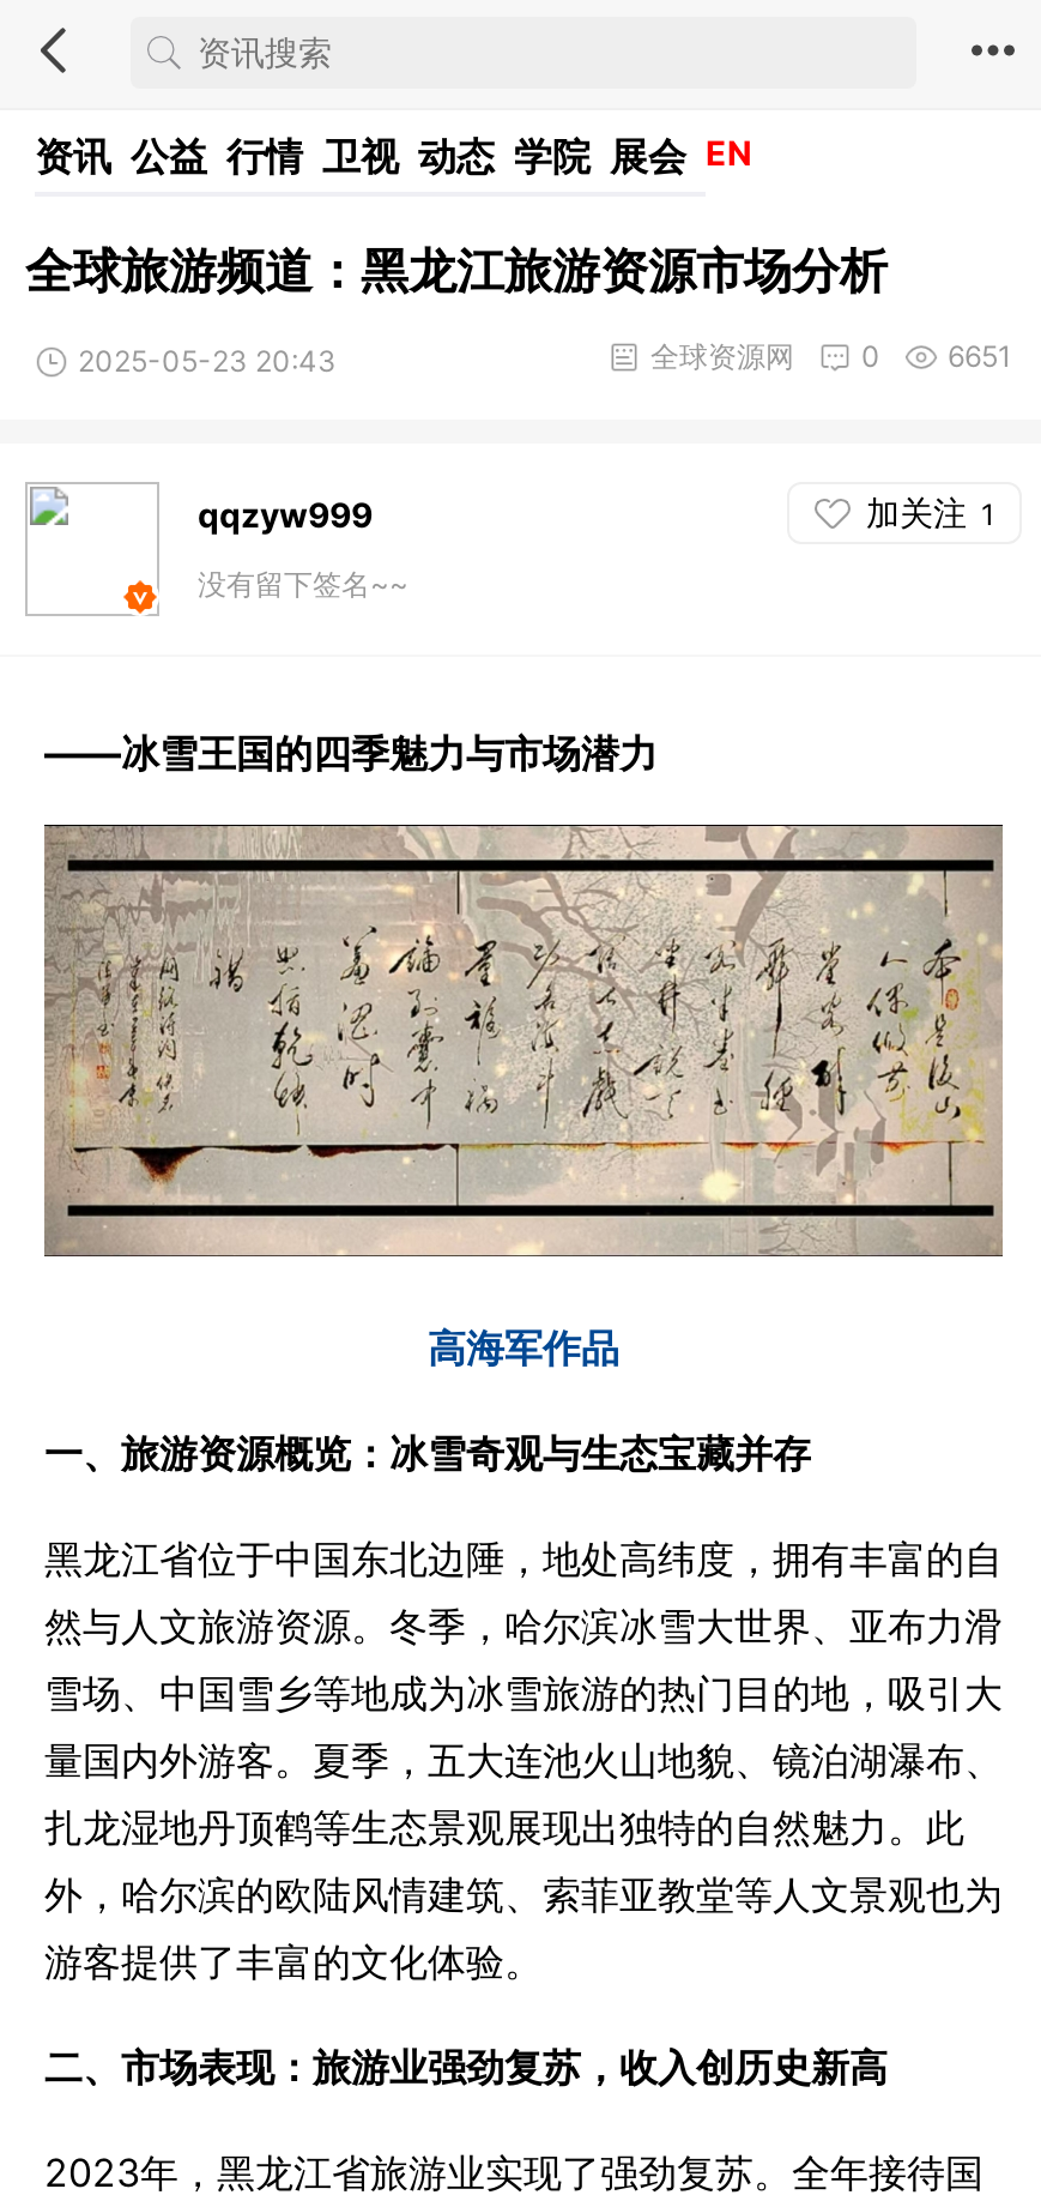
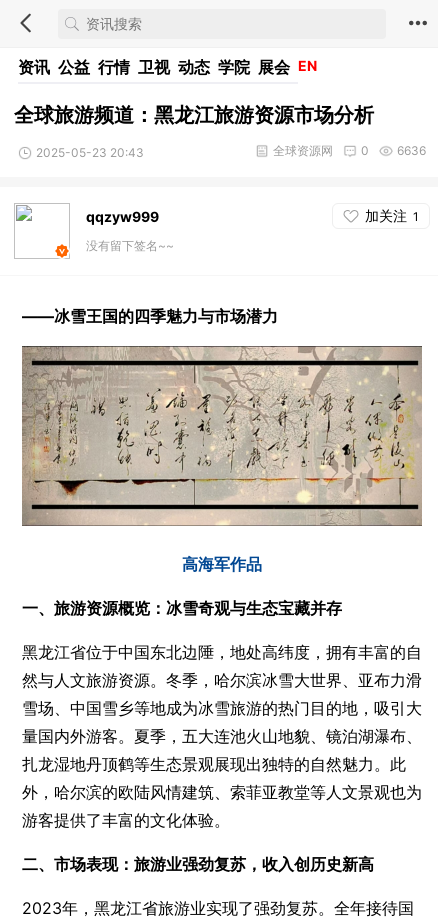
- 全球资源网 0 6651
+ 全球资源网 0 6636
